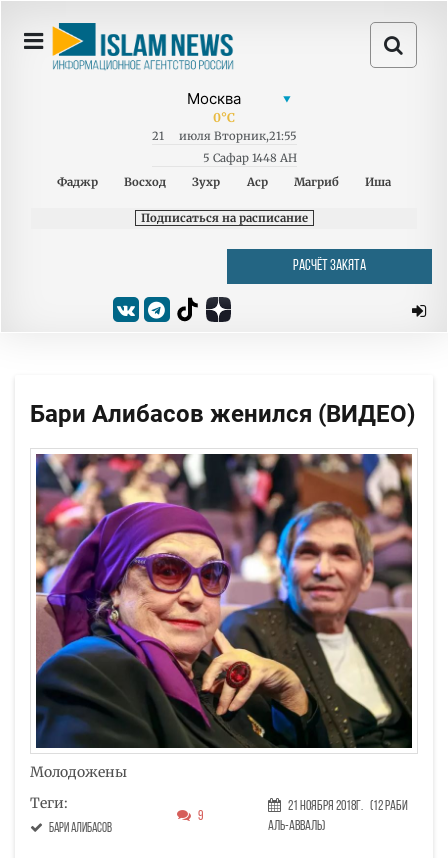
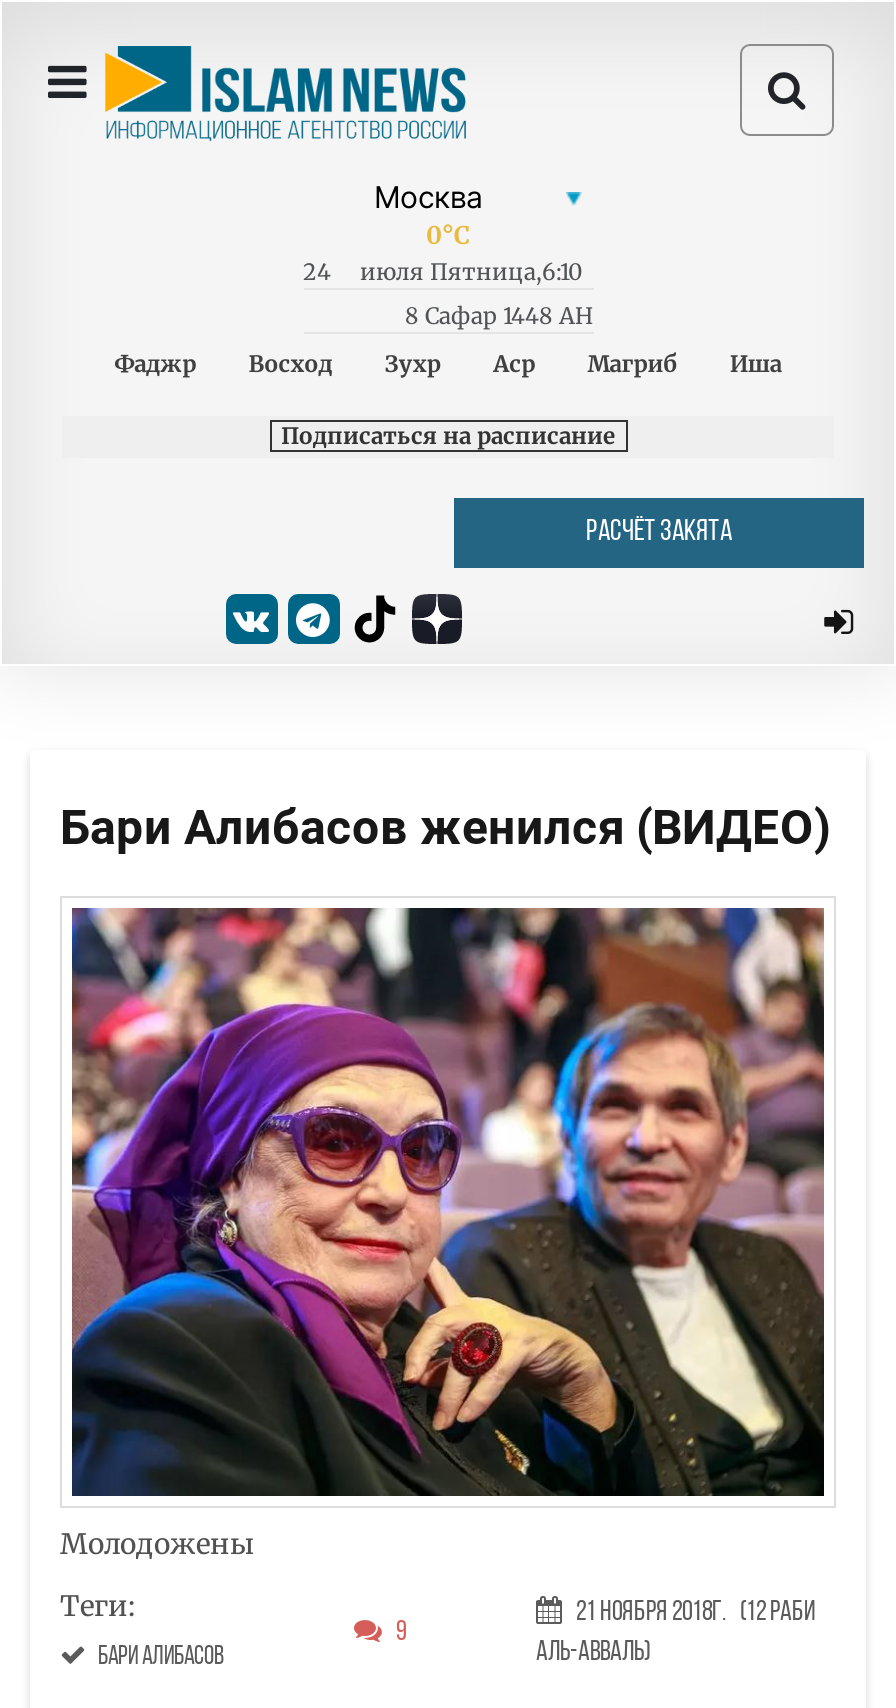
- 21
+ 24

- июля Вторник,21:55
+ июля Пятница,6:10

- 5 Сафар 1448 AH
+ 8 Сафар 1448 AH
